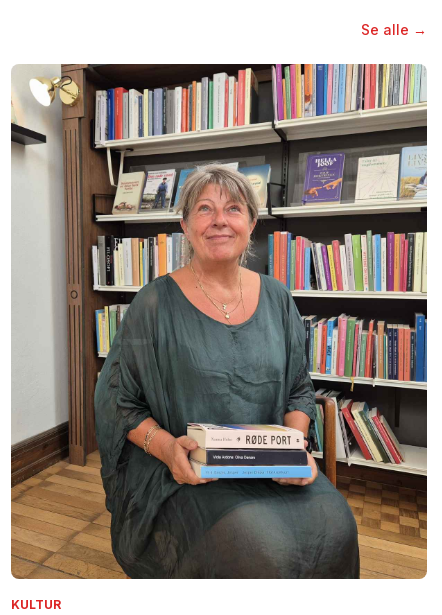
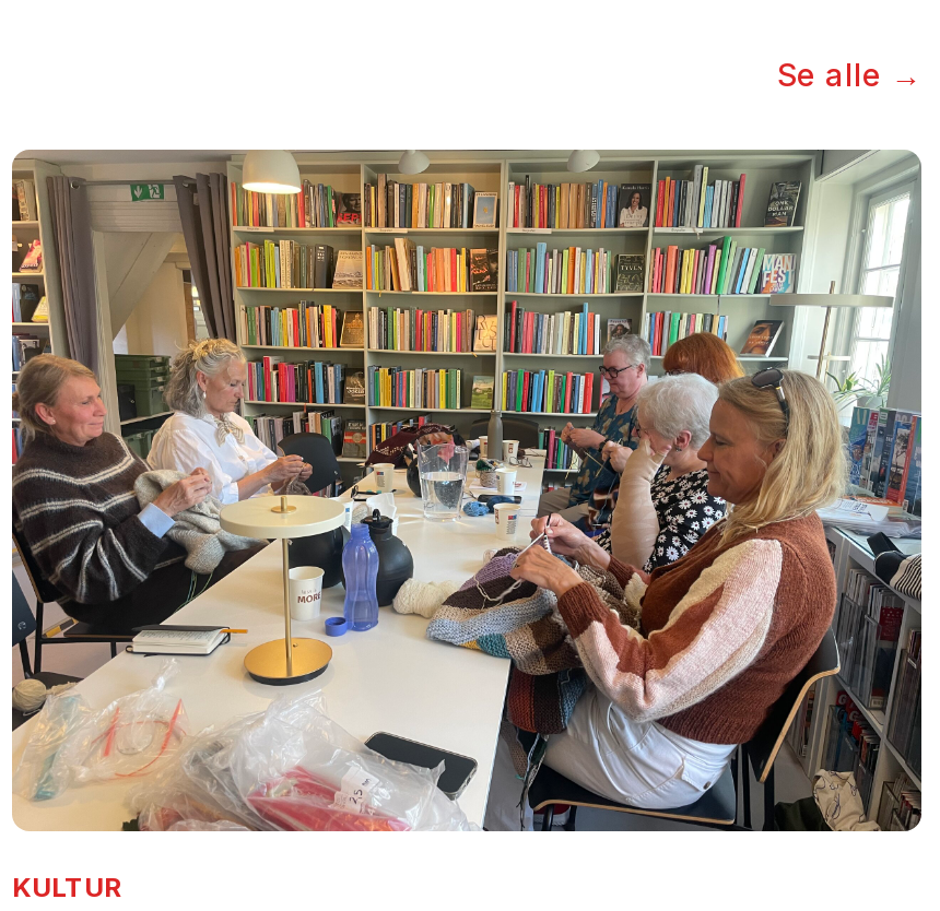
- [image]
+ [image]
